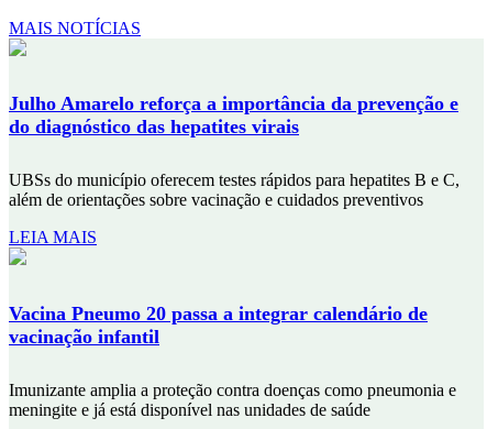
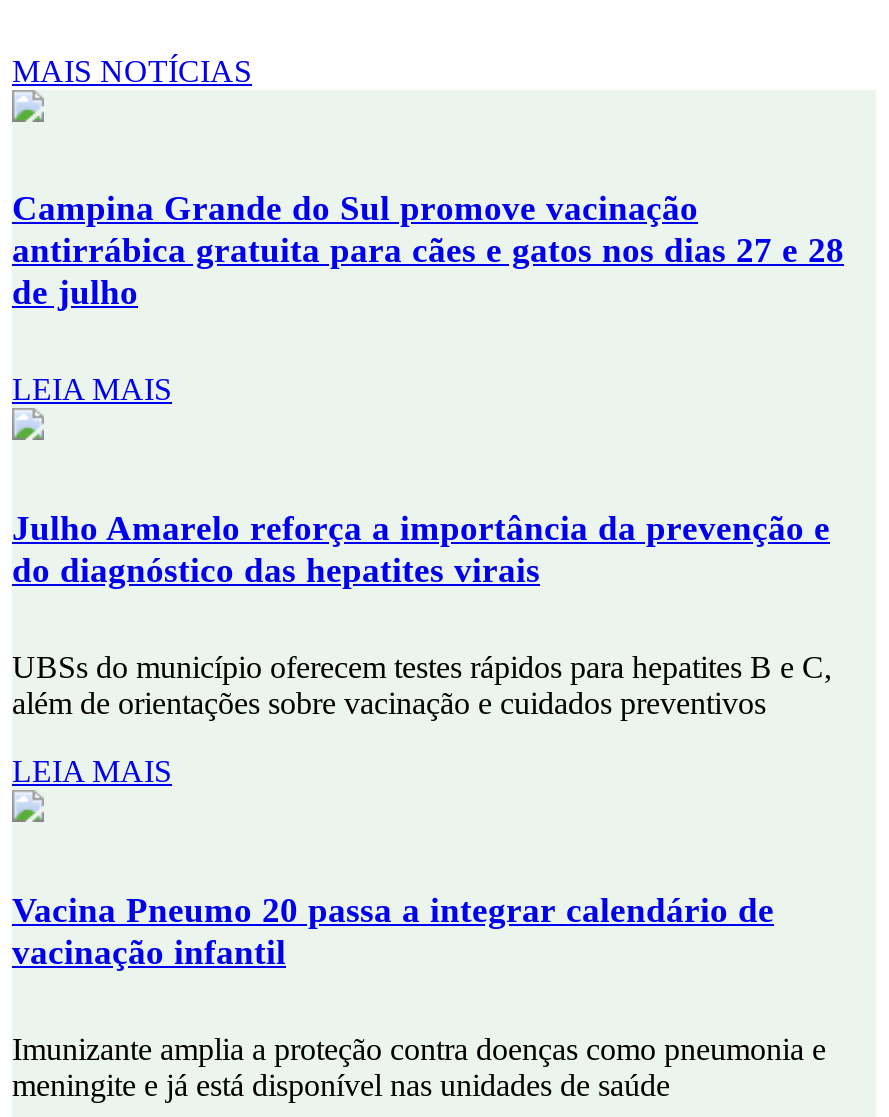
+ Campina Grande do Sul promove vacinação
+ antirrábica gratuita para cães e gatos nos dias 27 e 28
+ de julho
+ LEIA MAIS
